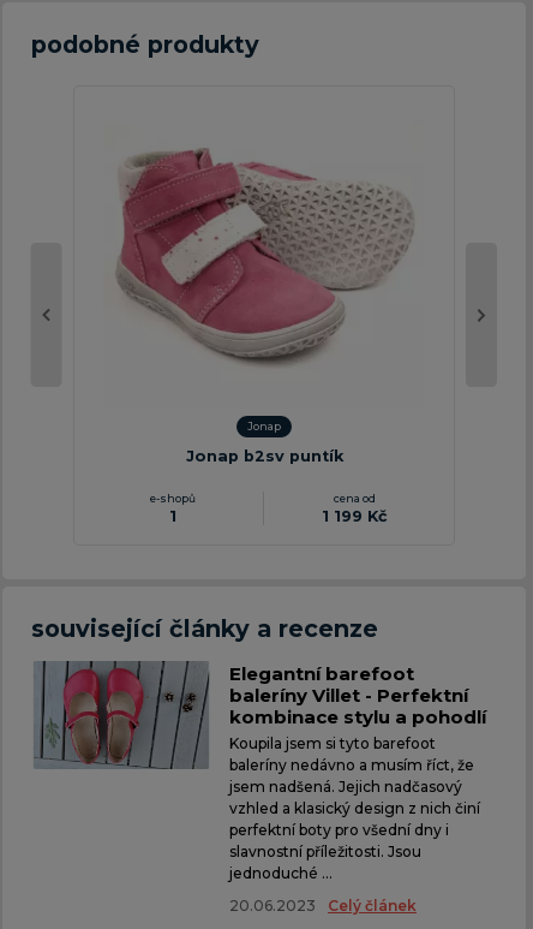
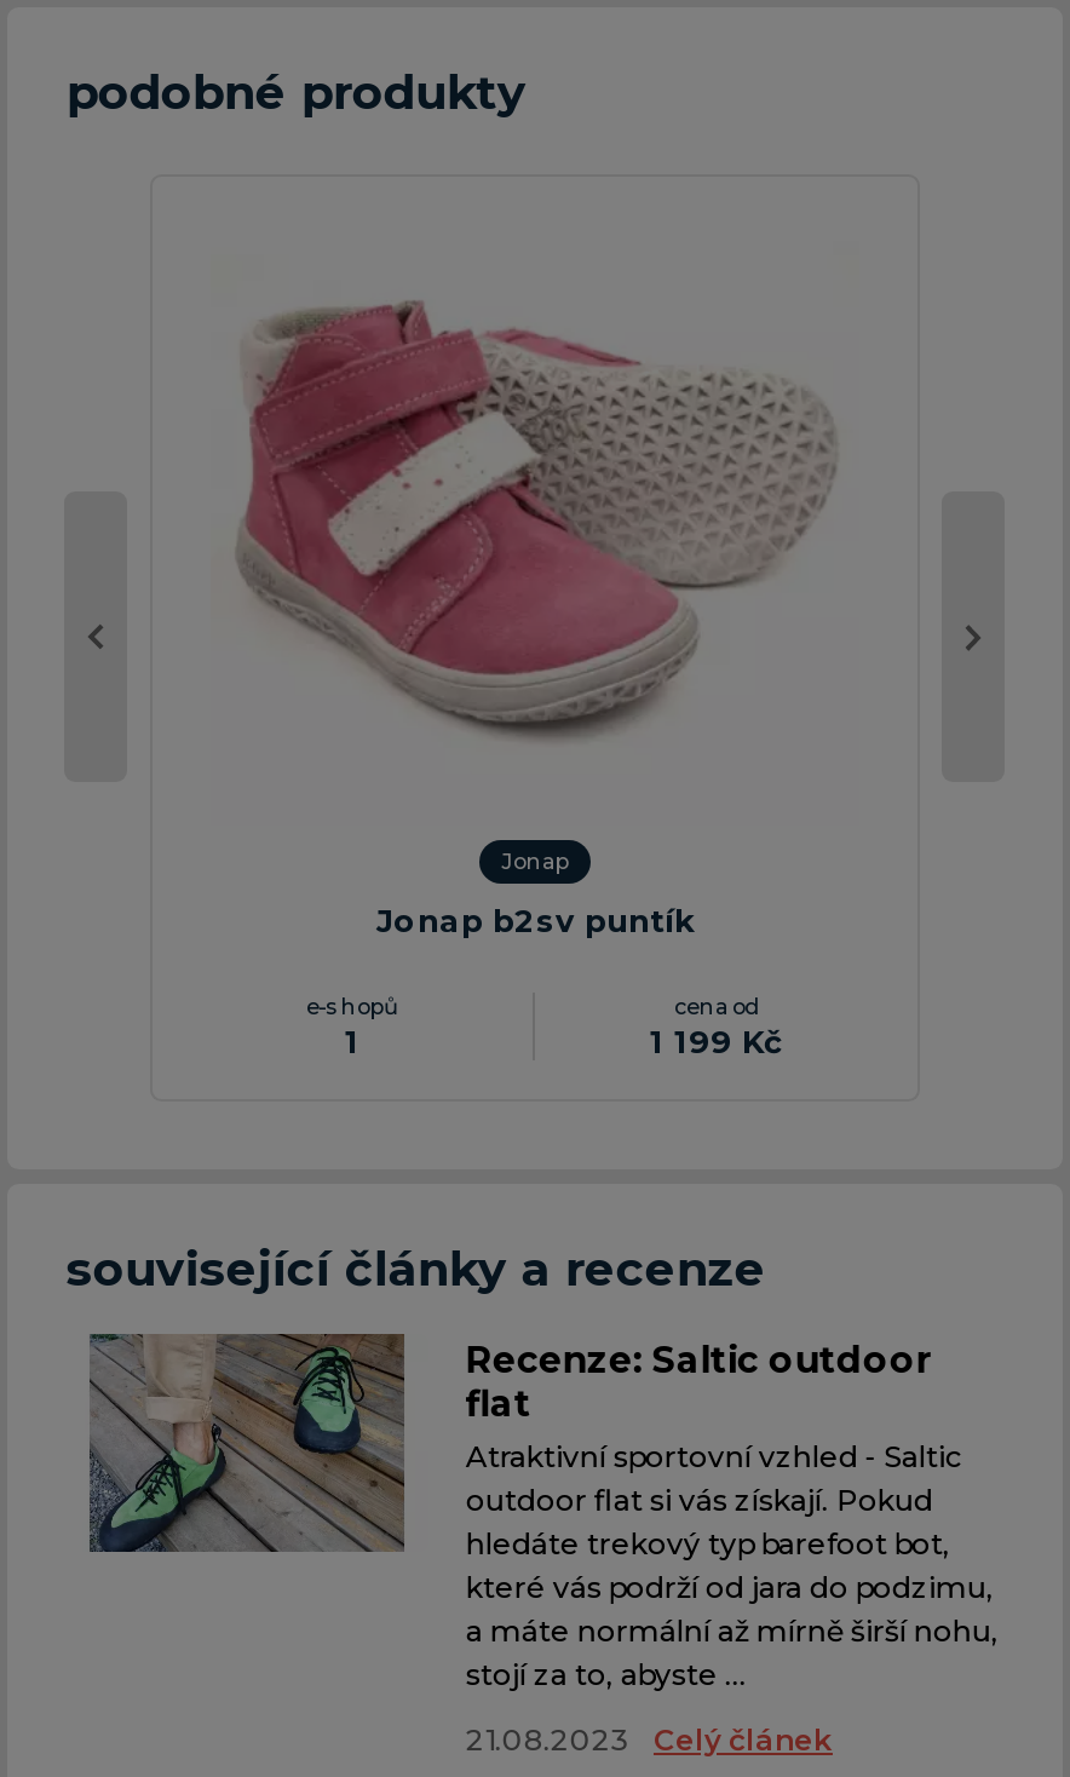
- [image]
- Elegantní barefoot
- baleríny Villet - Perfektní
- kombinace stylu a pohodlí
- Koupila jsem si tyto barefoot
- baleríny nedávno a musím říct, že
- jsem nadšená. Jejich nadčasový
- vzhled a klasický design z nich činí
- perfektní boty pro všední dny i
- slavnostní příležitosti. Jsou
- jednoduché ...
+ [image]
+ Recenze: Saltic outdoor
+ flat
+ Atraktivní sportovní vzhled - Saltic
+ outdoor flat si vás získají. Pokud
+ hledáte trekový typ barefoot bot,
+ které vás podrží od jara do podzimu,
+ a máte normální až mírně širší nohu,
+ stojí za to, abyste ...

- 20.06.2023 Celý článek
+ 21.08.2023 Celý článek
